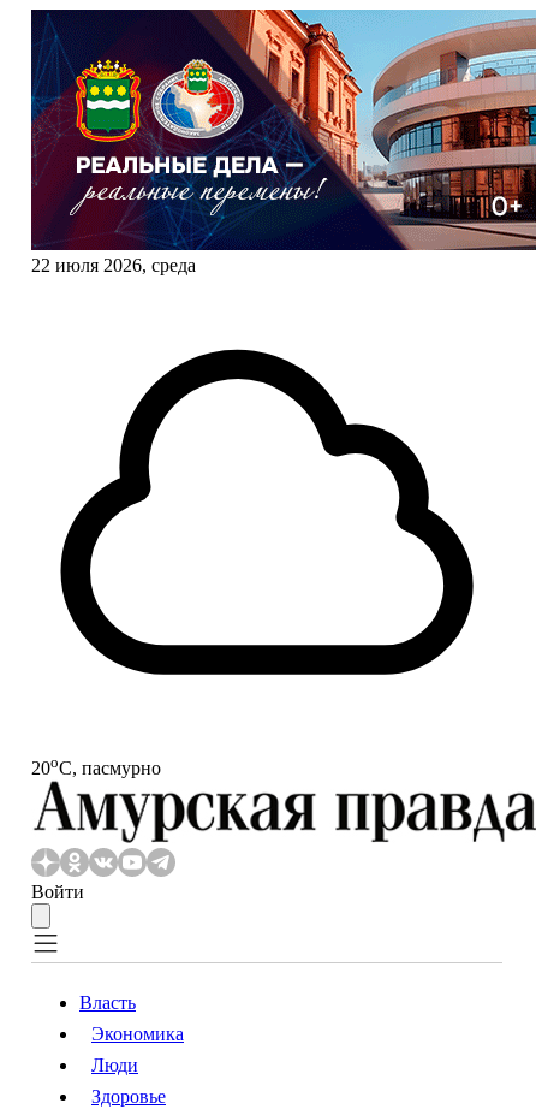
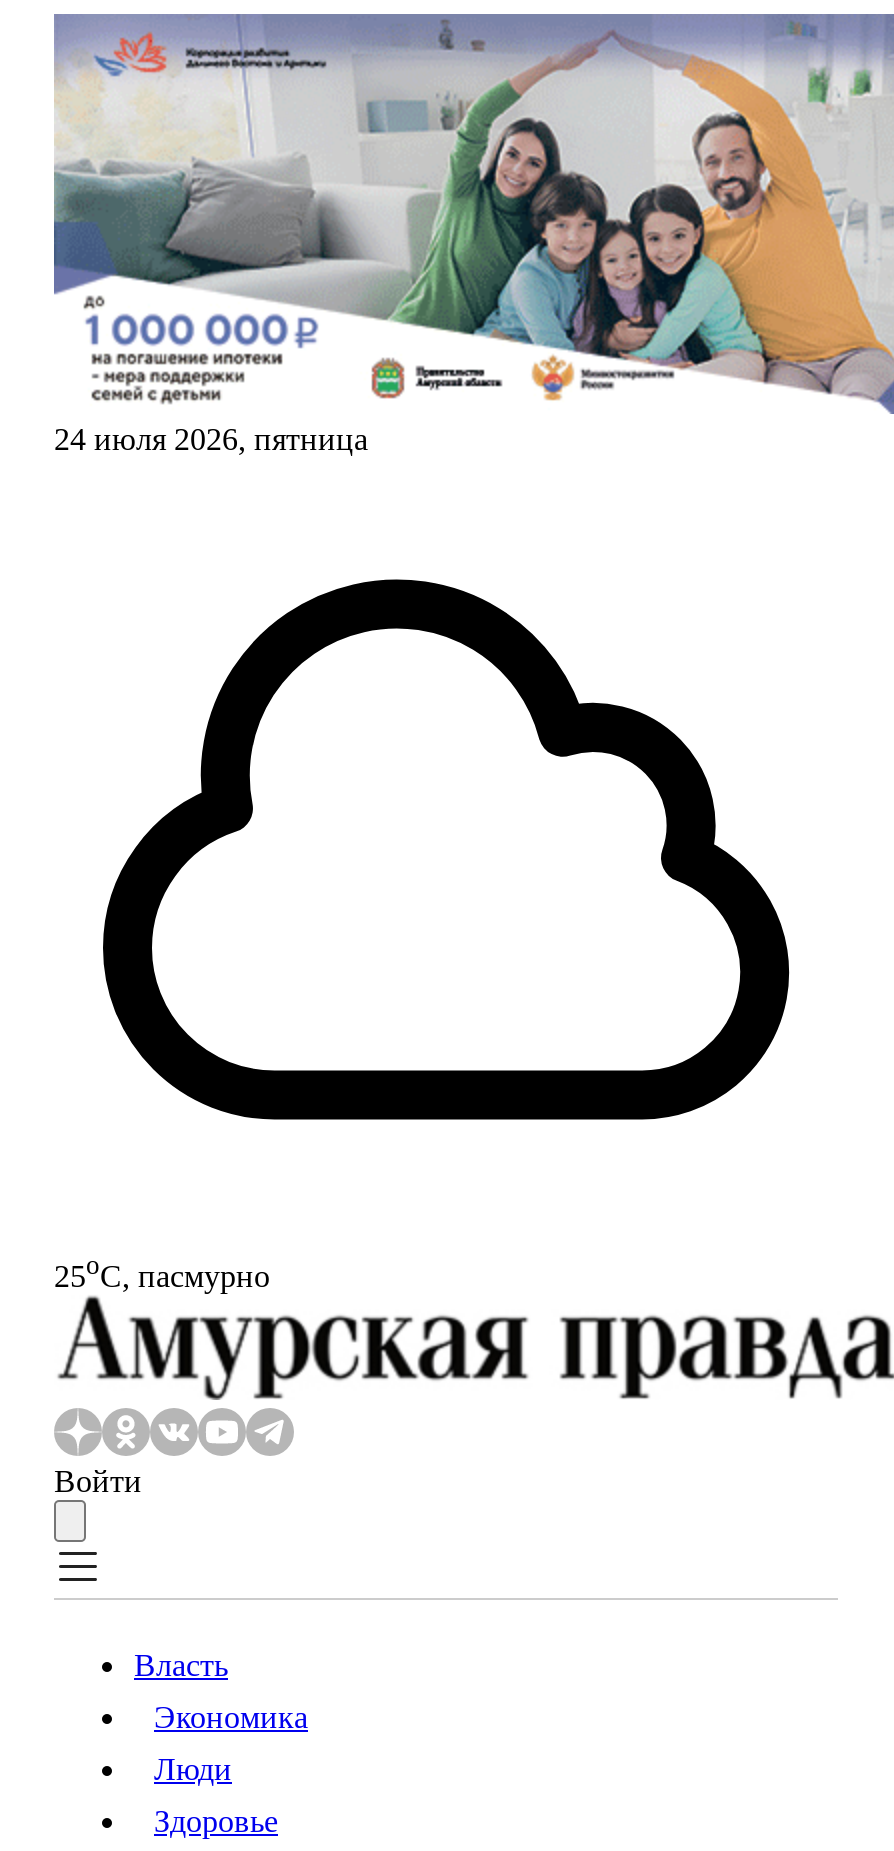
- [image]
- 22 июля 2026, среда
+ [image]
+ 24 июля 2026, пятница

- 20oС, пасмурно
+ 25oС, пасмурно
